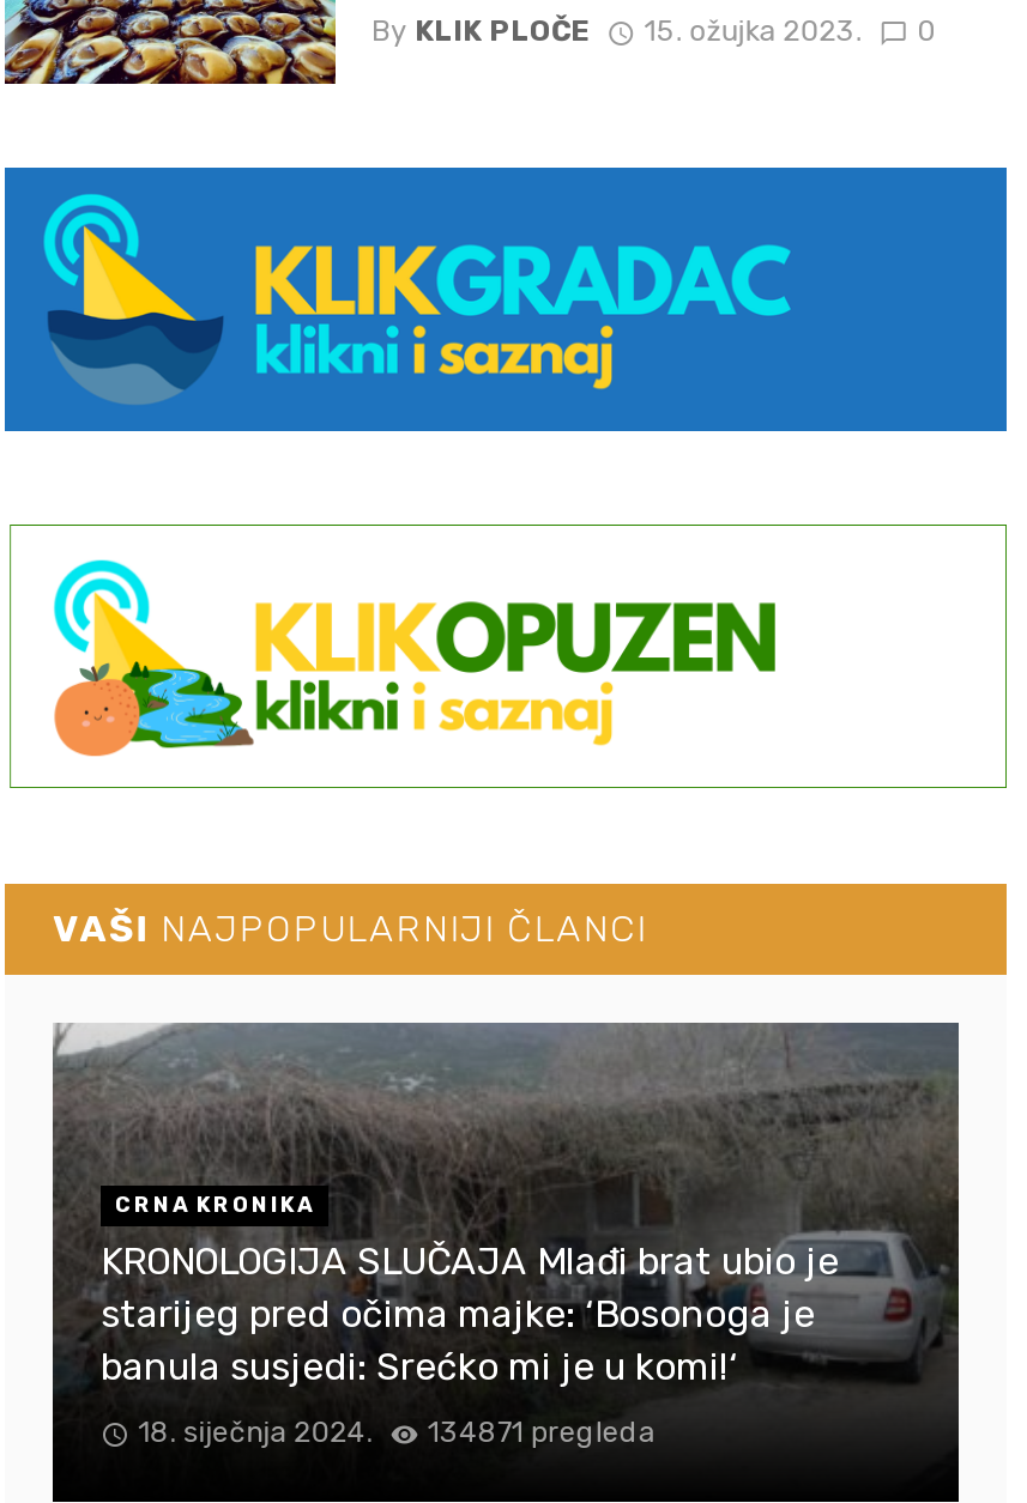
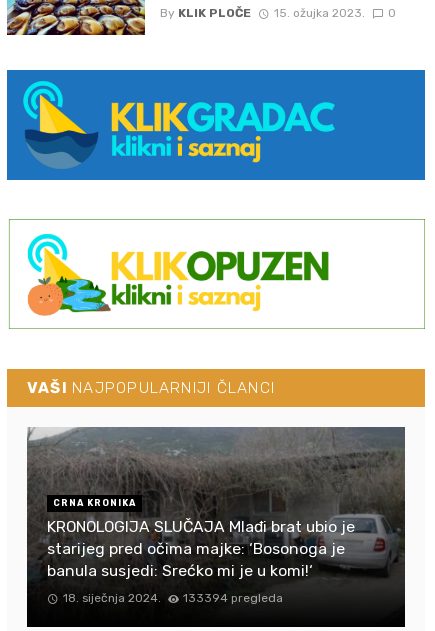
- 18. siječnja 2024. 134871 pregleda
+ 18. siječnja 2024. 133394 pregleda
